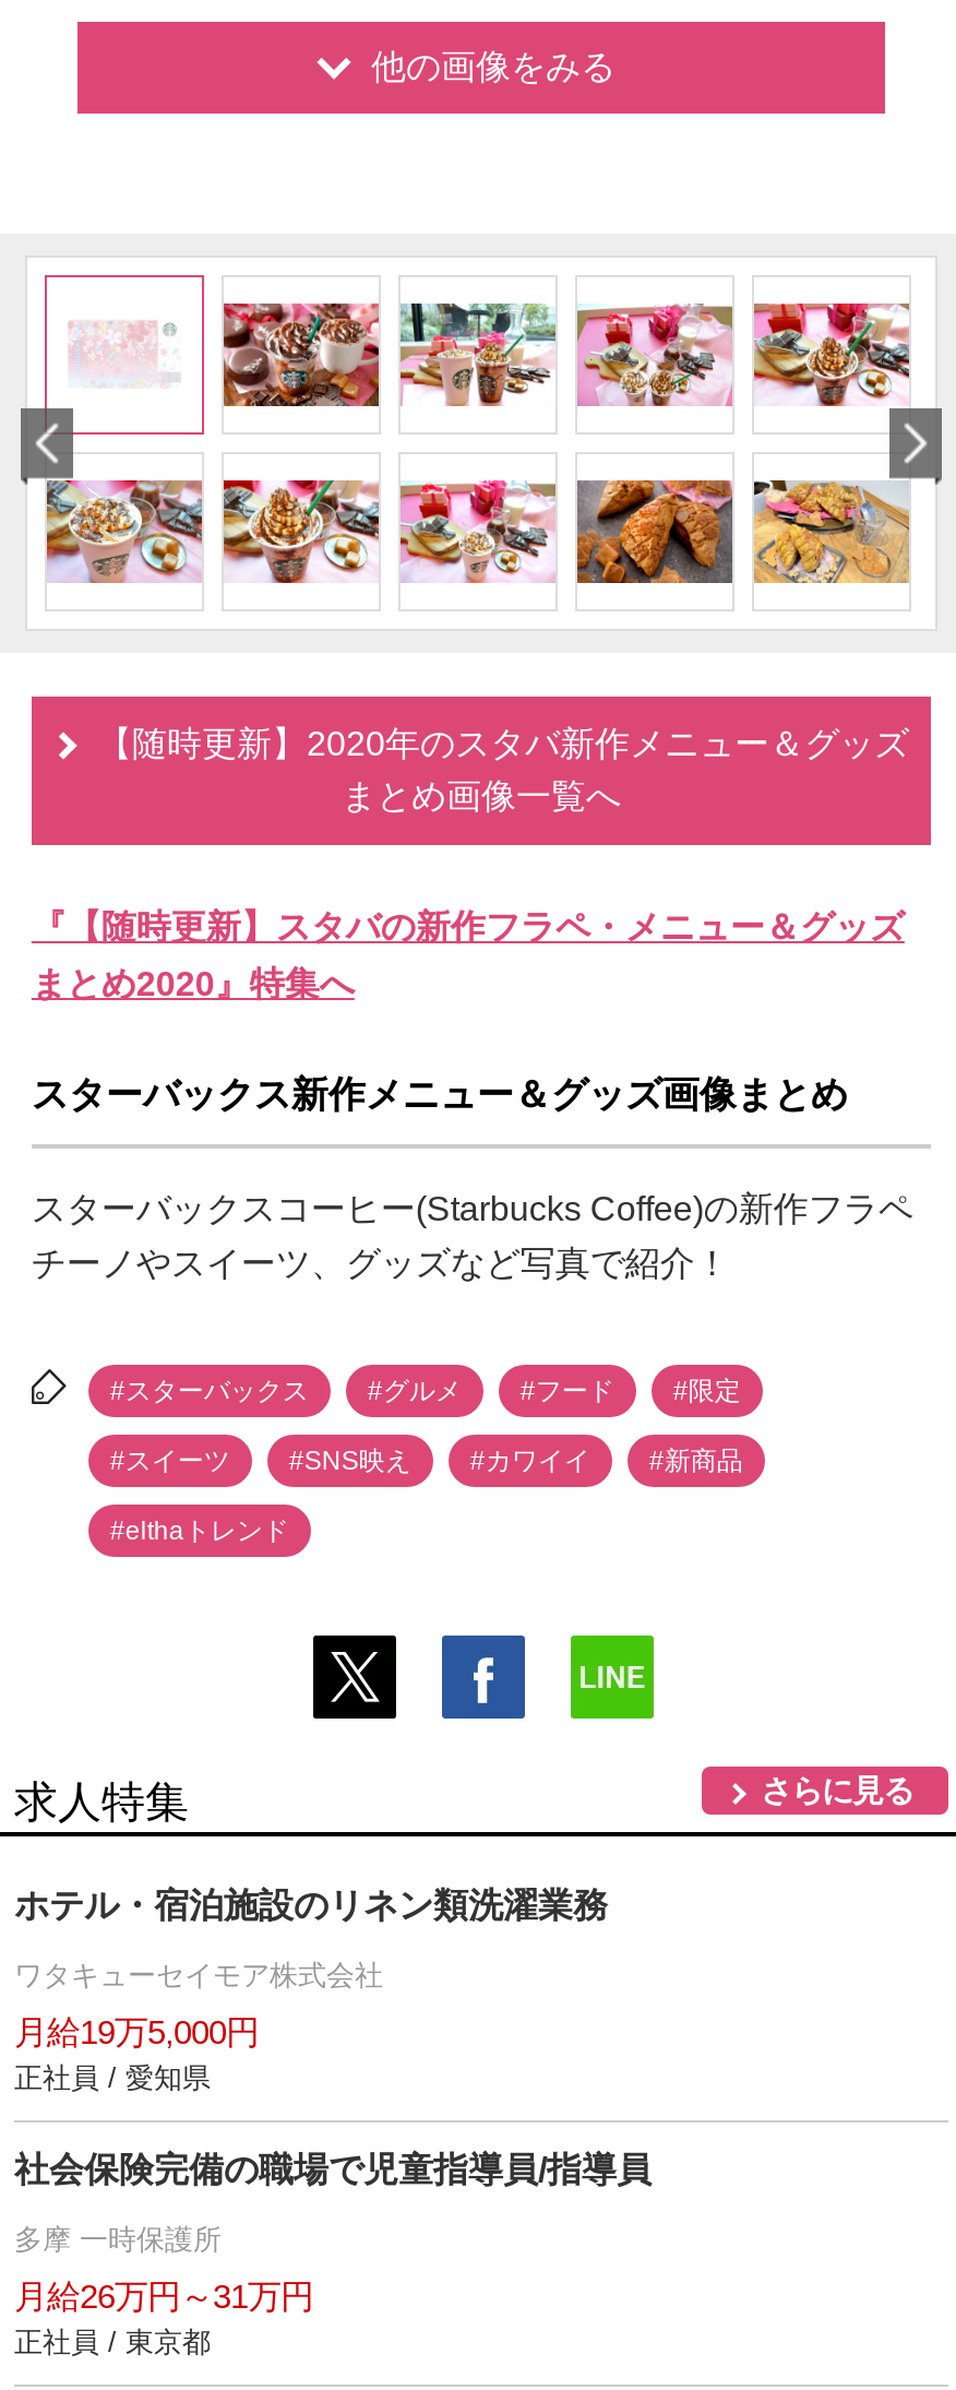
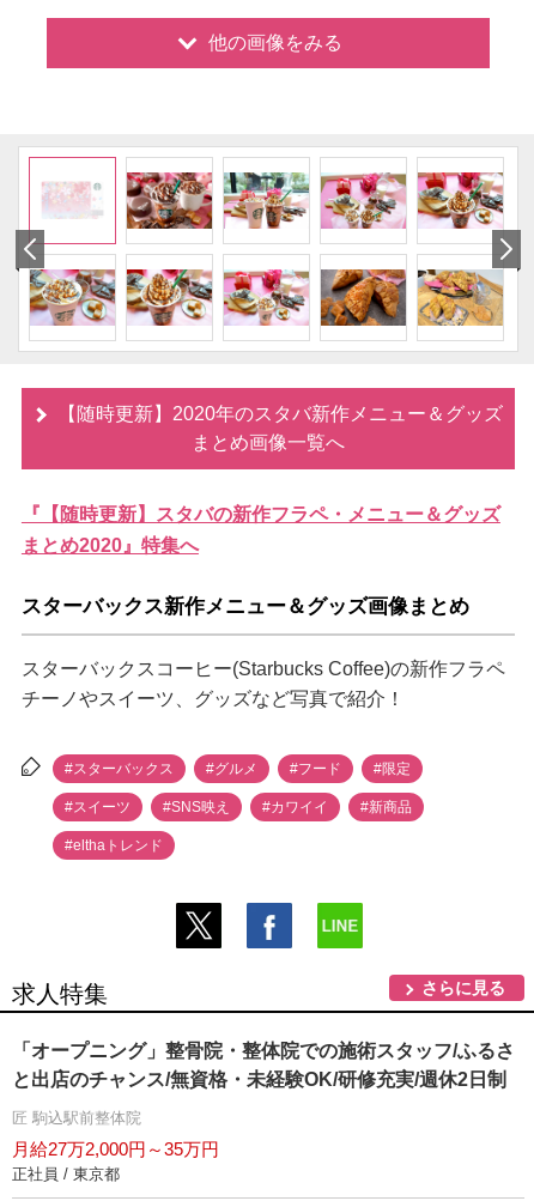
- ホテル・宿泊施設のリネン類洗濯業務
- ワタキューセイモア株式会社
- 月給19万5,000円
- 正社員 / 愛知県
- 社会保険完備の職場で児童指導員/指導員
- 多摩 一時保護所
- 月給26万円～31万円
+ 「オープニング」整骨院・整体院での施術スタッフ/ふるさ
+ と出店のチャンス/無資格・未経験OK/研修充実/週休2日制
+ 匠 駒込駅前整体院
+ 月給27万2,000円～35万円
